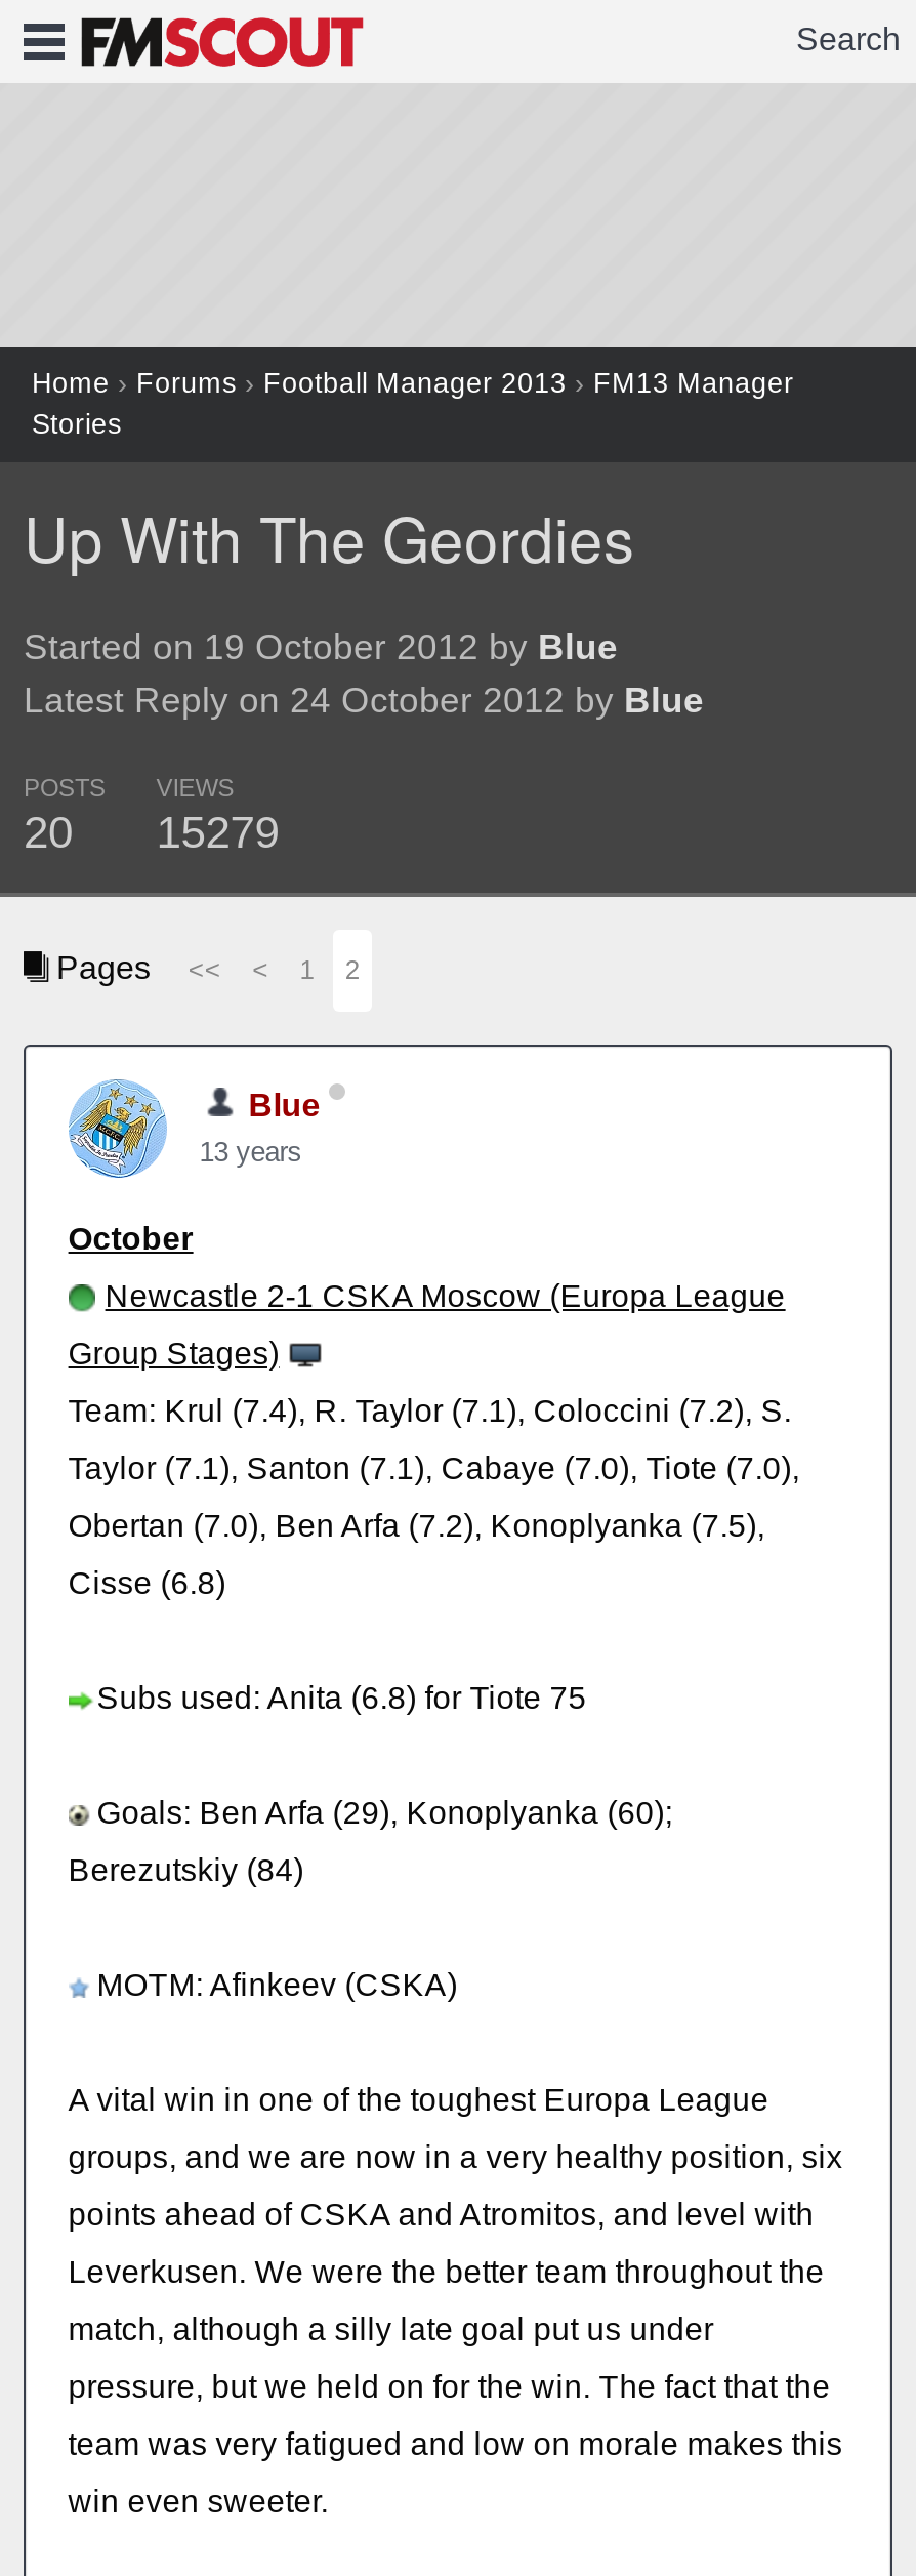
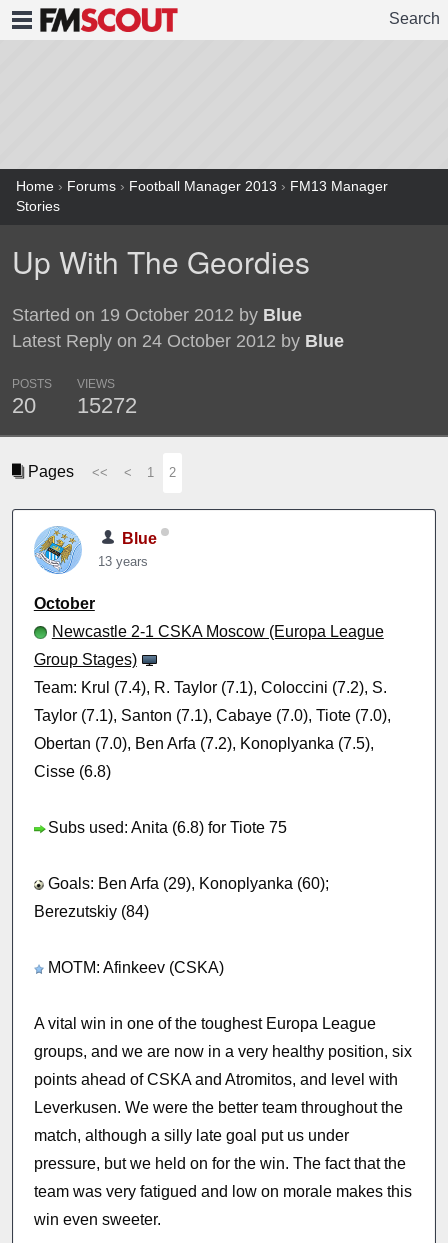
- 20 15279
+ 20 15272
